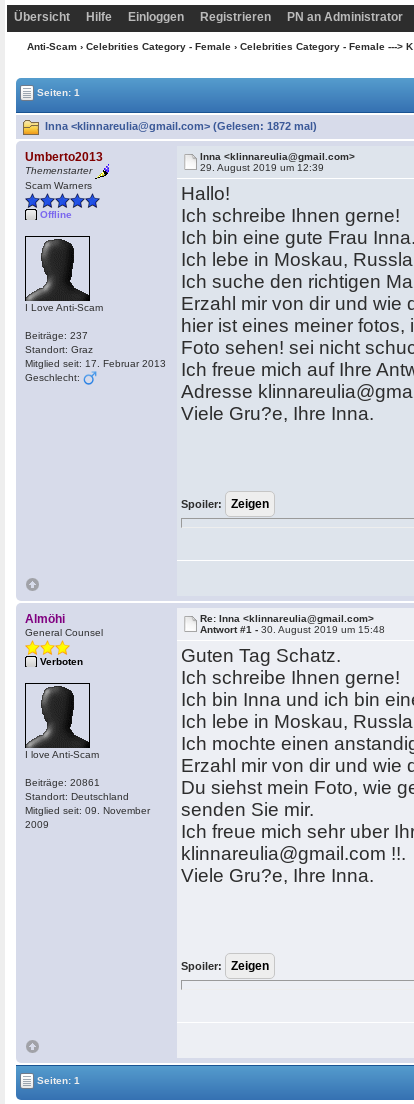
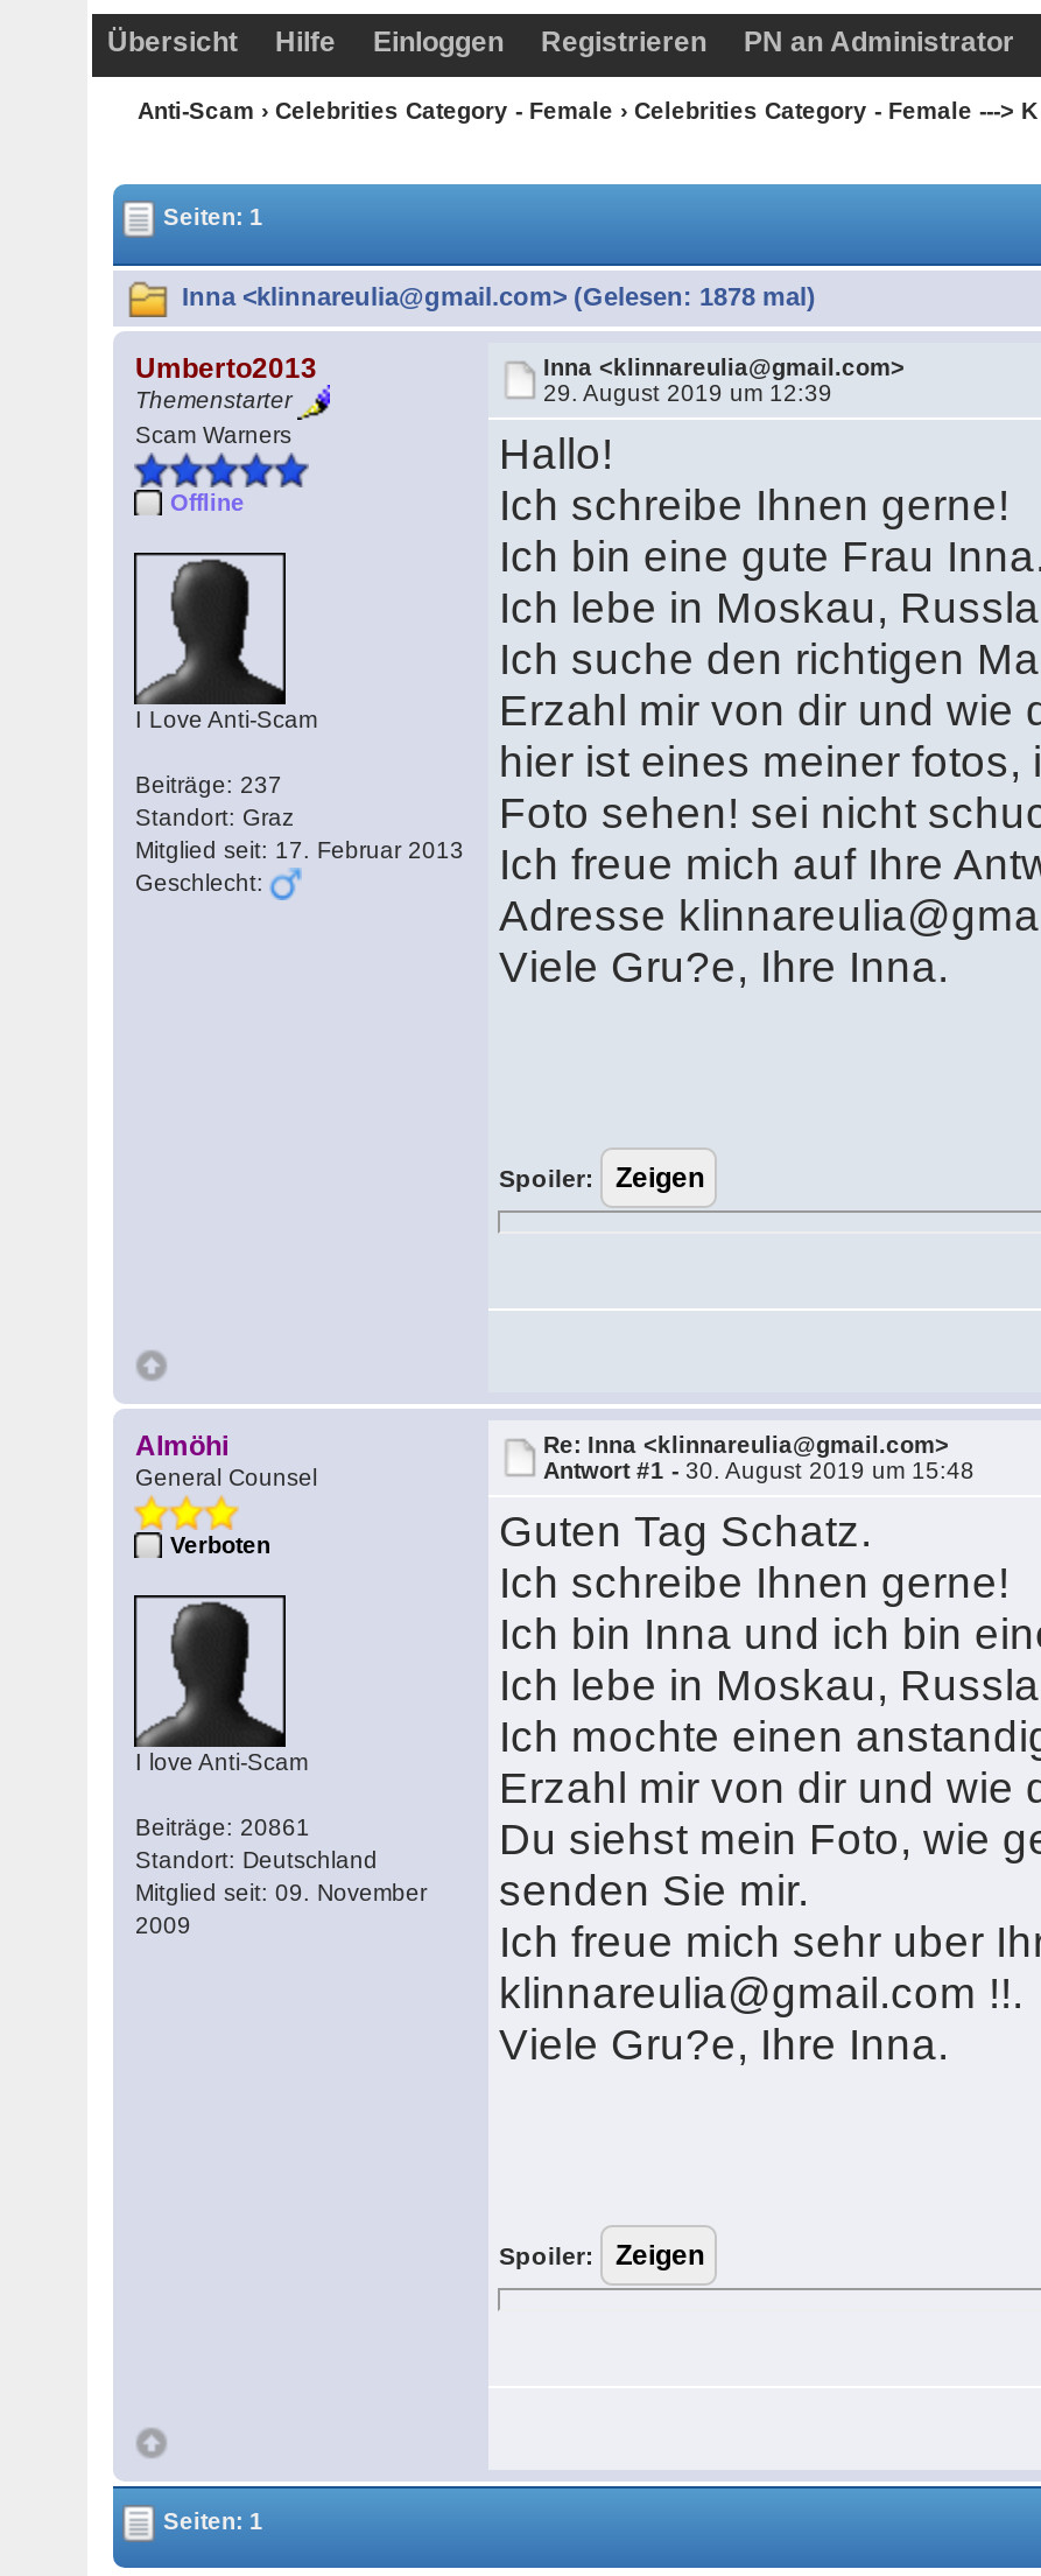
- Inna <klinnareulia@gmail.com> (Gelesen: 1872 mal)
+ Inna <klinnareulia@gmail.com> (Gelesen: 1878 mal)
